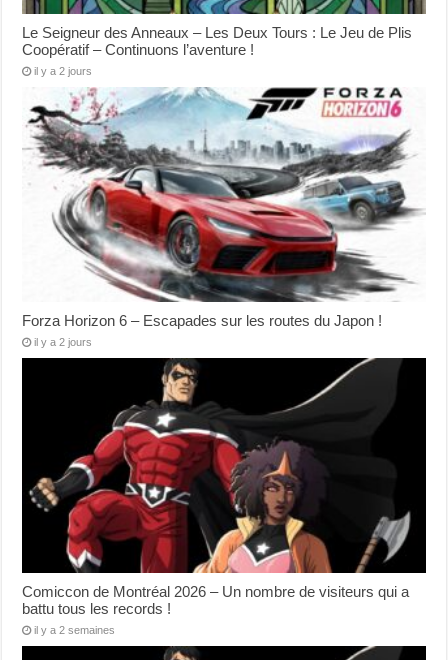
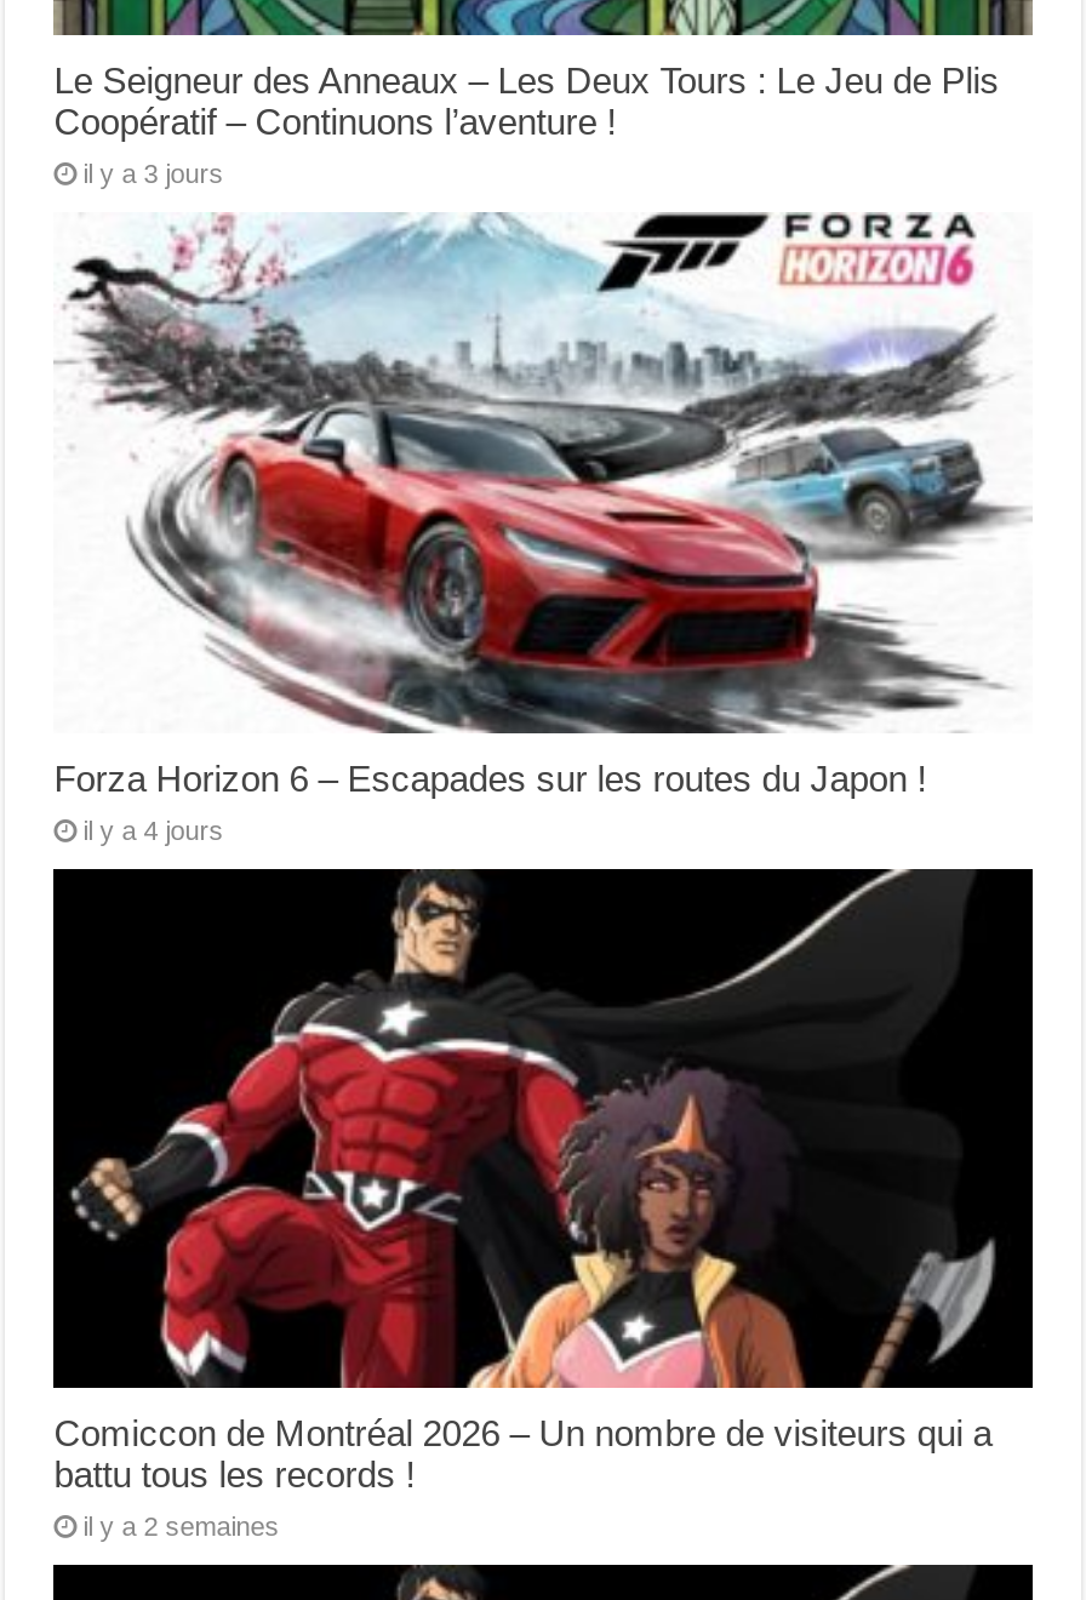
- il y a 2 jours
+ il y a 3 jours

- il y a 2 jours
+ il y a 4 jours
